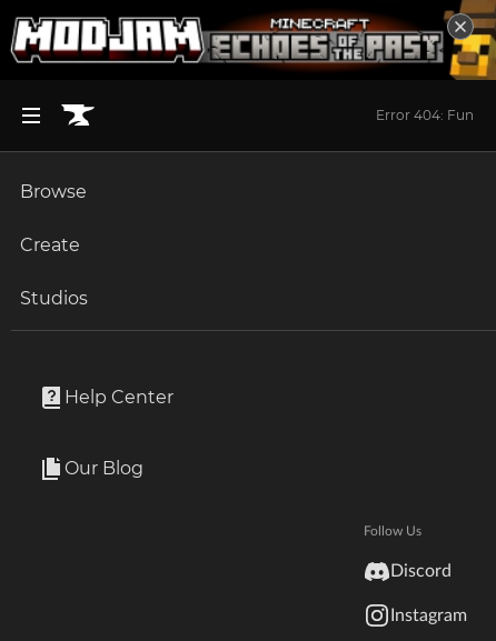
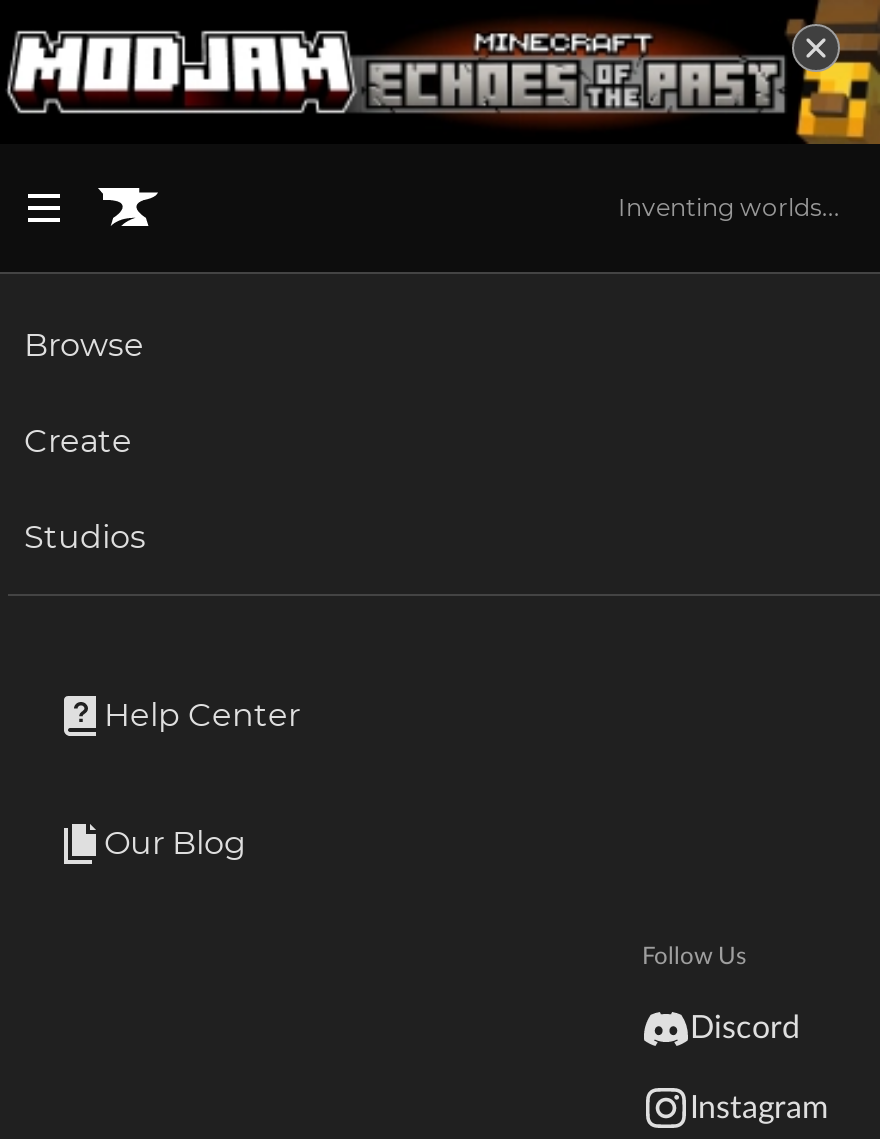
- Error 404: Fun
+ Inventing worlds...
